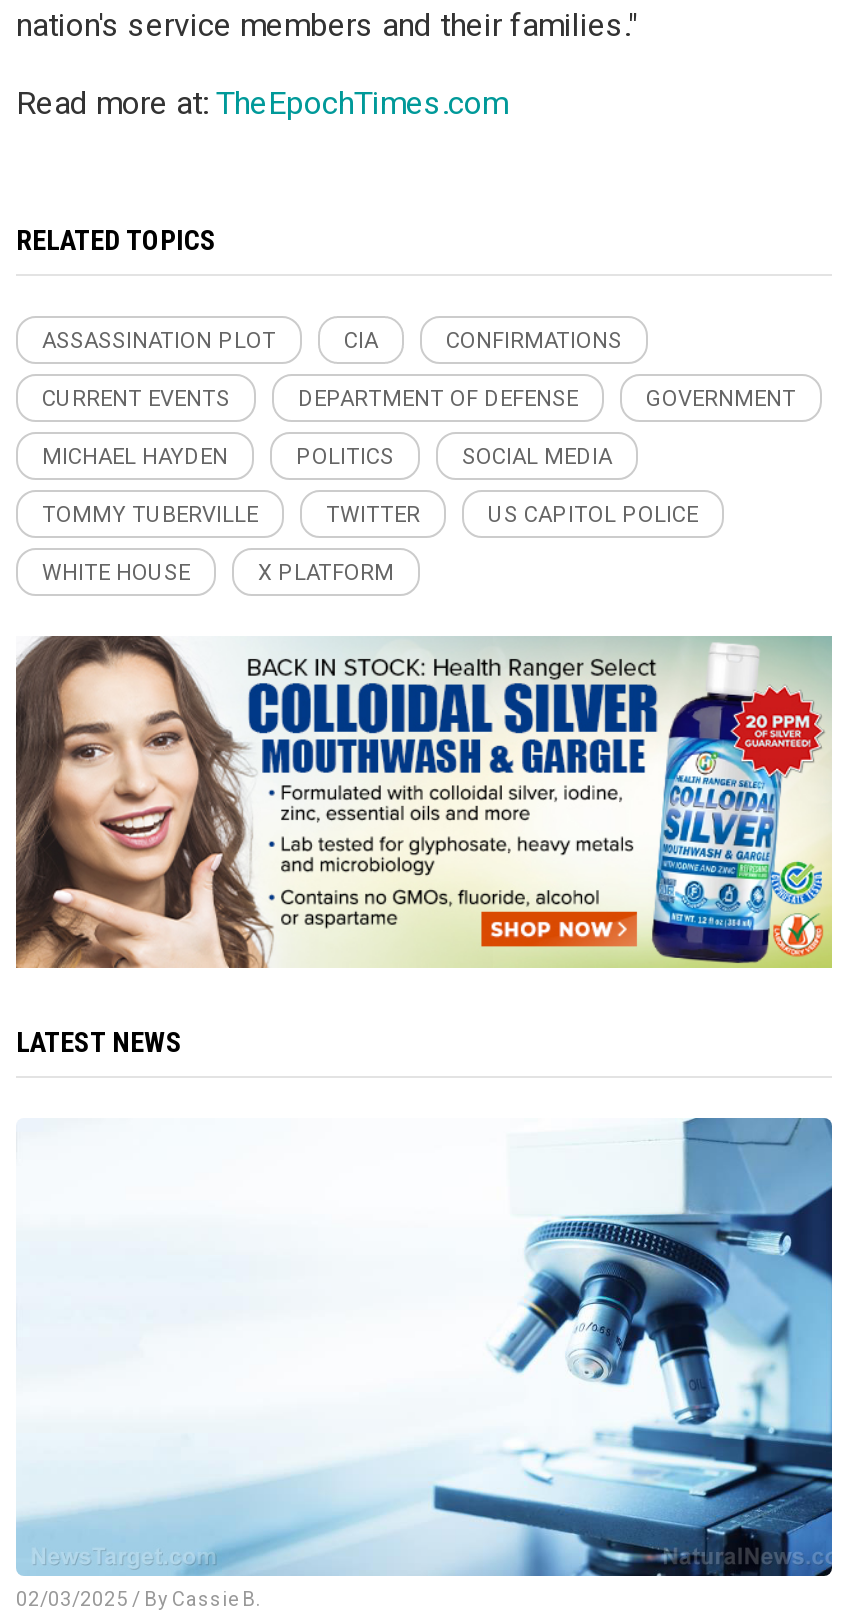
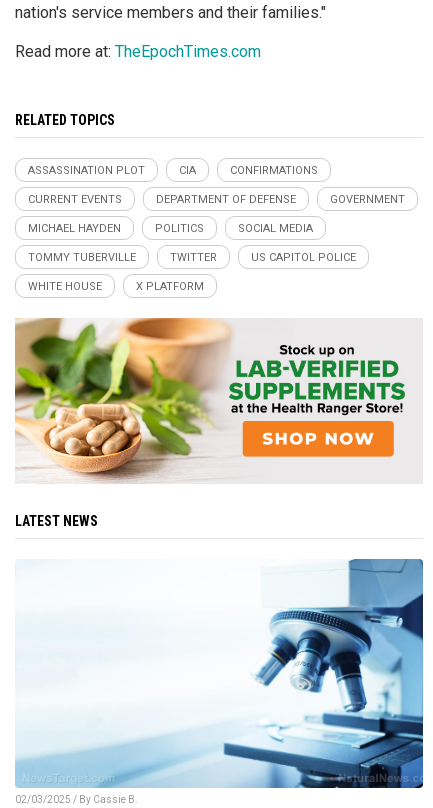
- [image]
+ [image]
